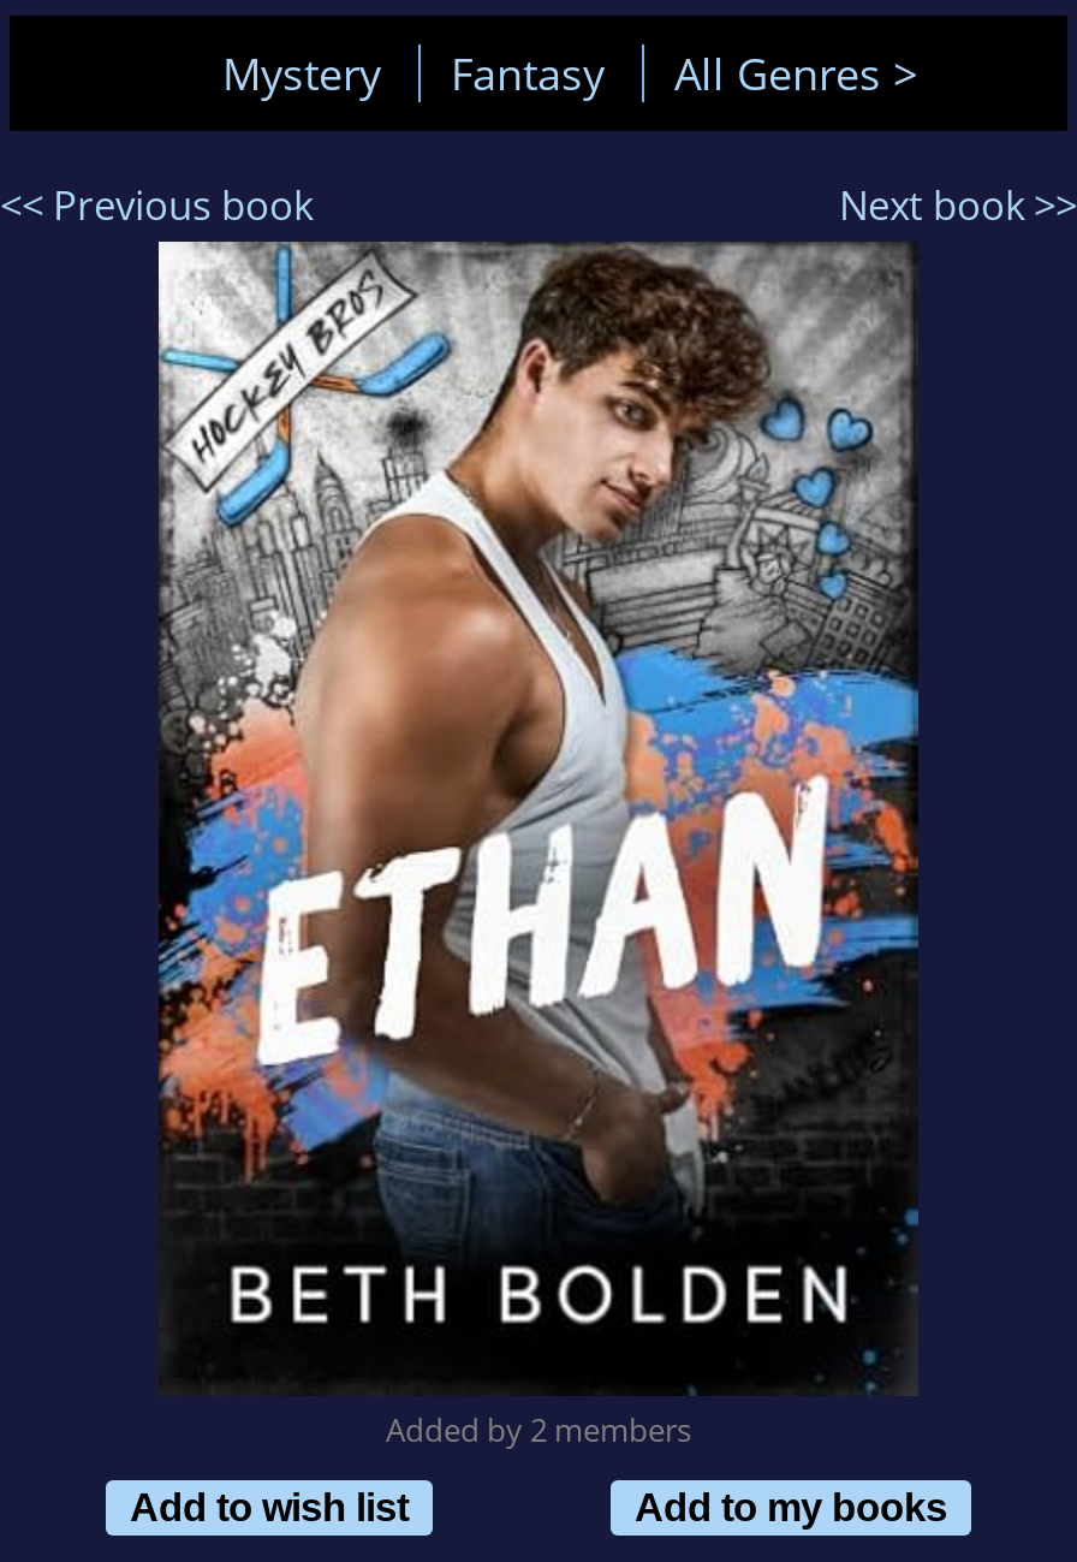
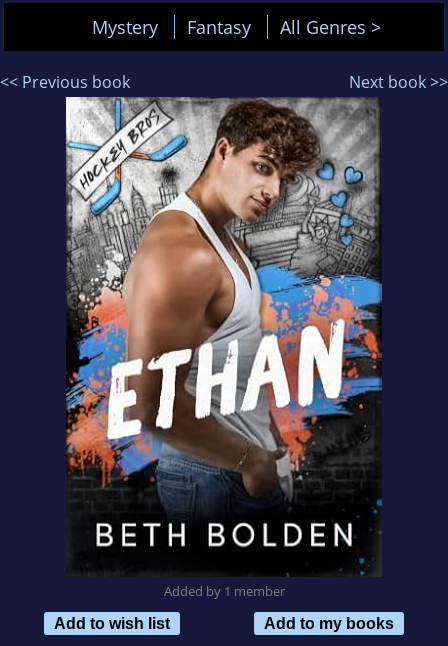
- Added by 2 members
+ Added by 1 member
